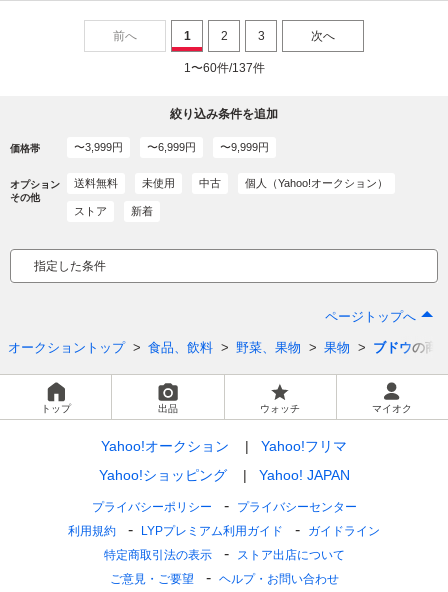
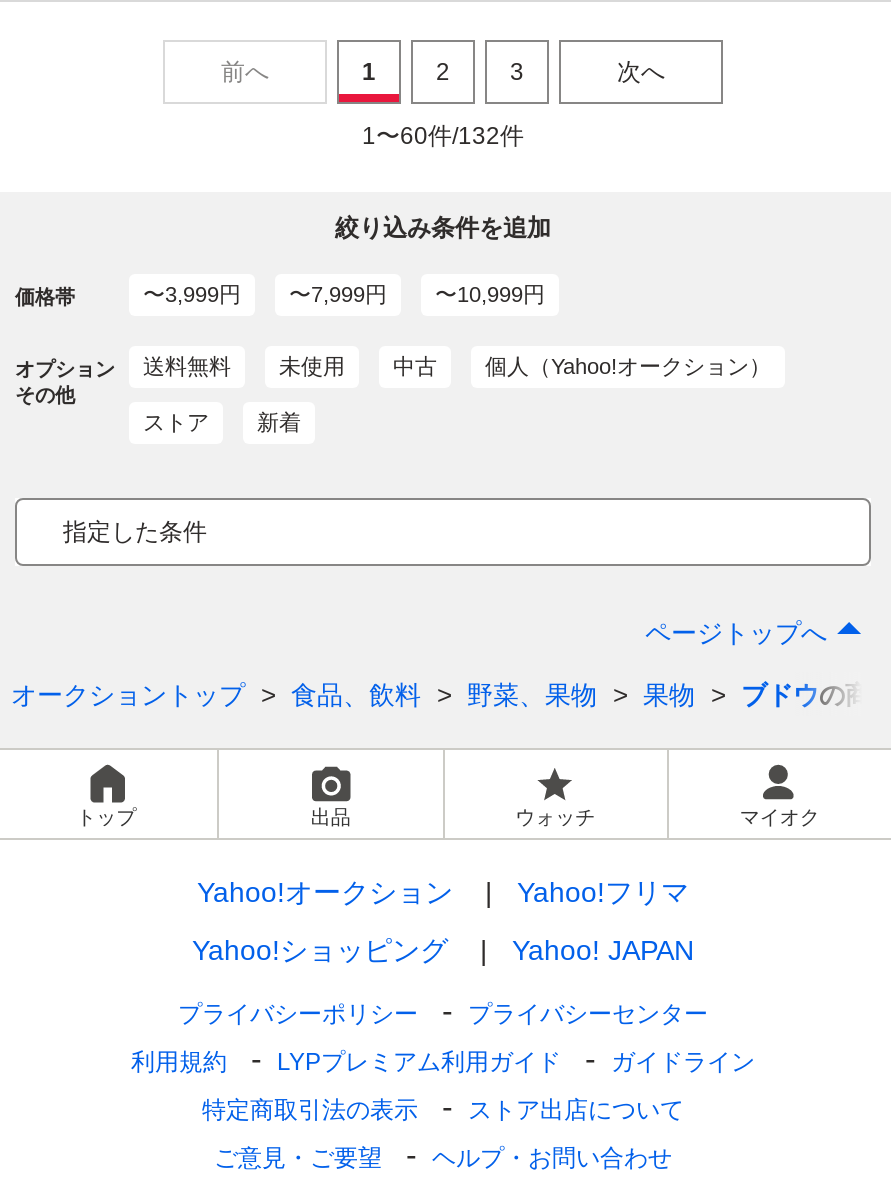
- 1〜60件/137件
+ 1〜60件/132件

- 〜6,999円
+ 〜7,999円

- 〜9,999円
+ 〜10,999円
